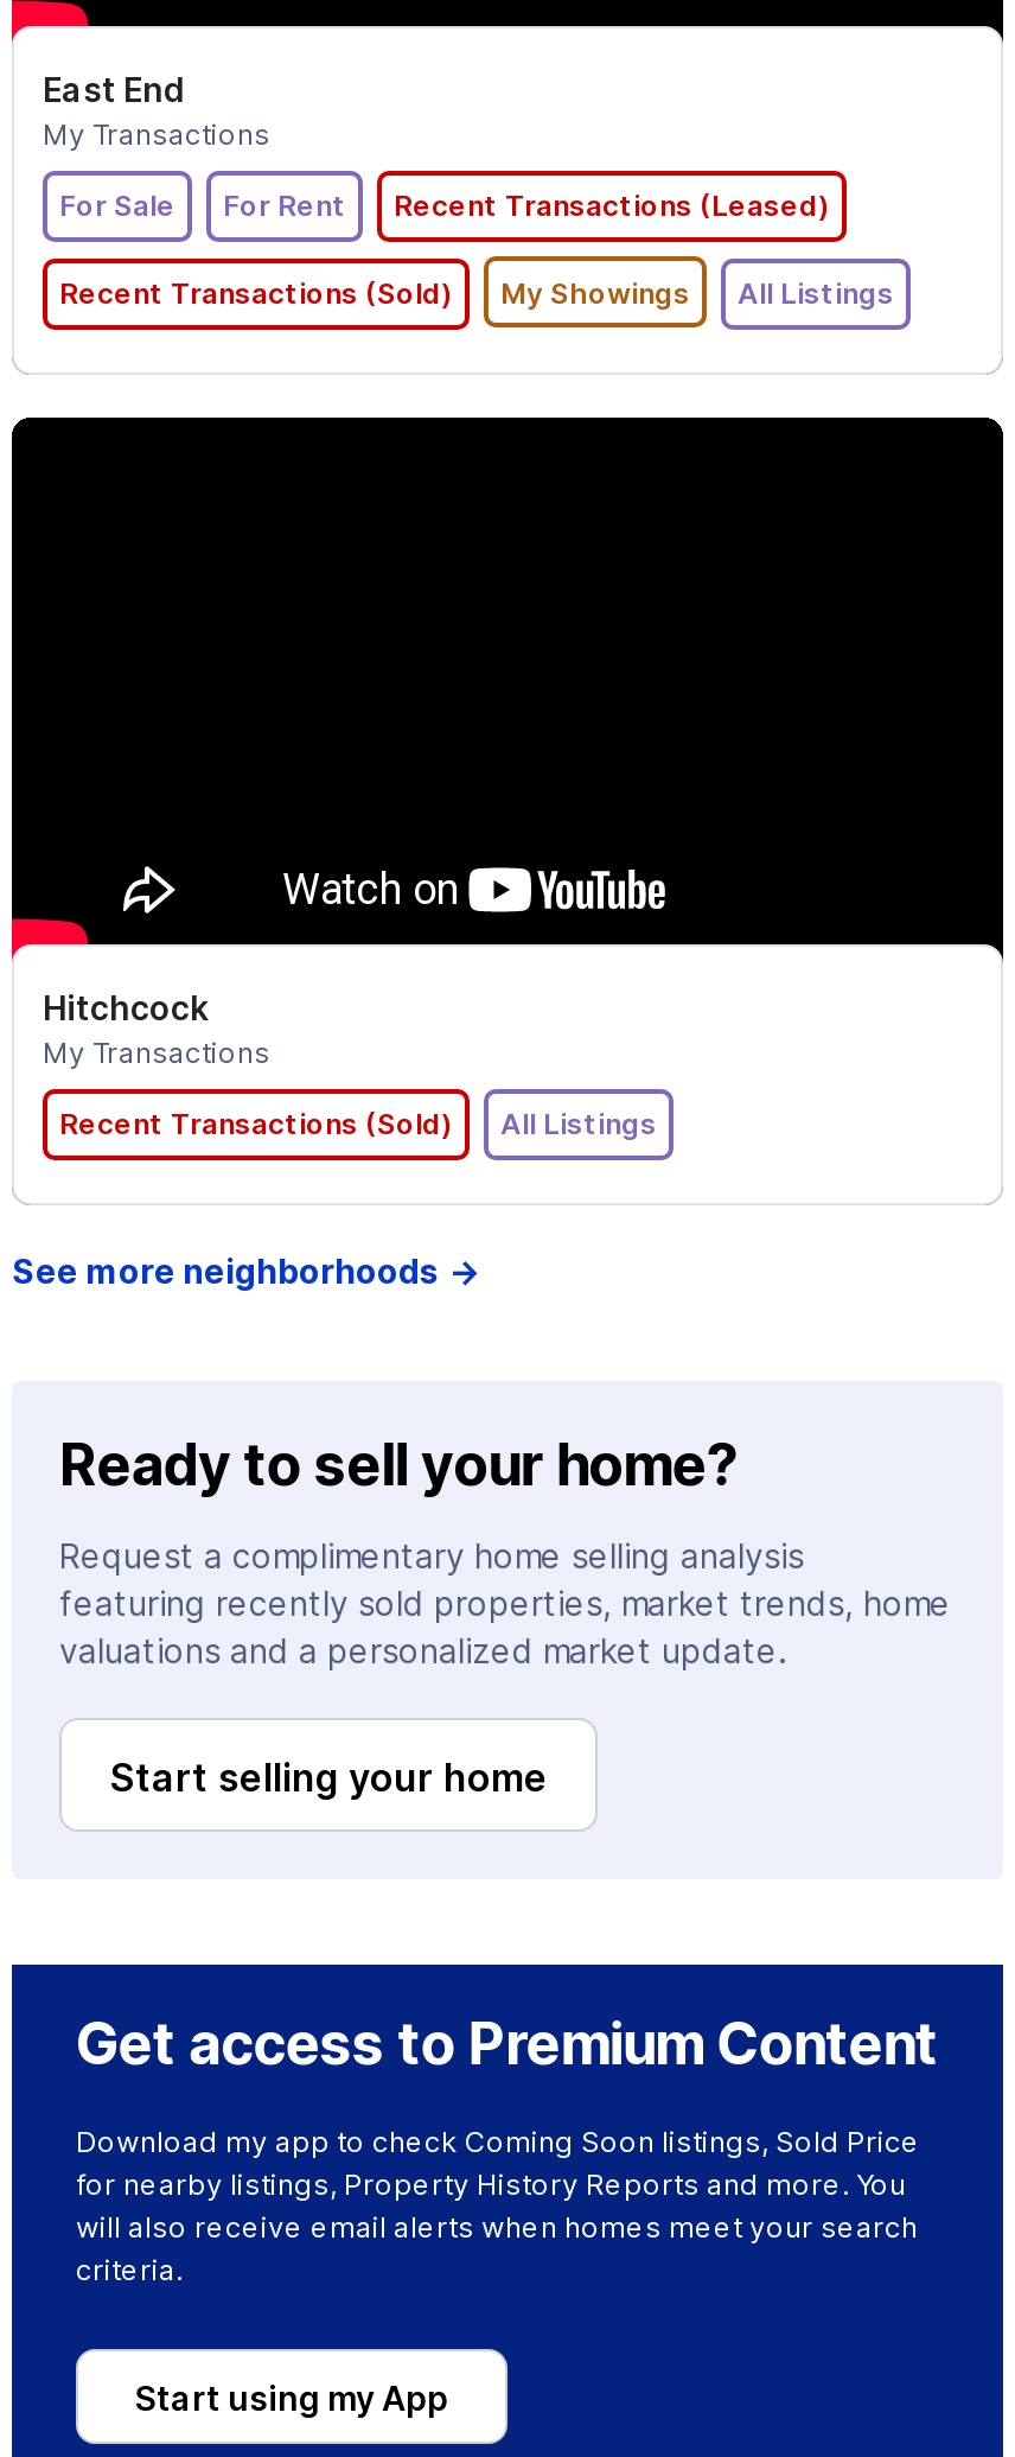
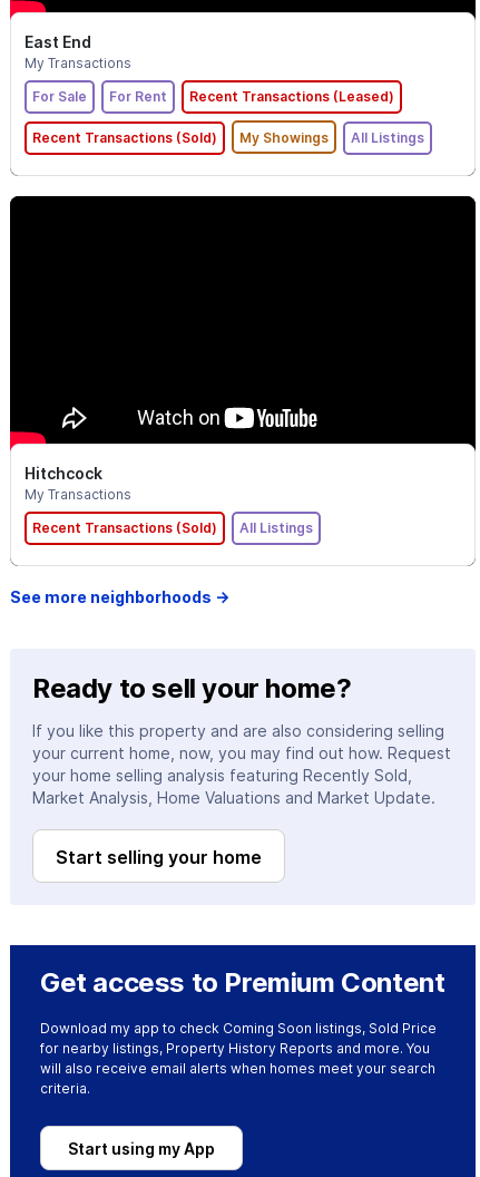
- Request a complimentary home selling analysis
- featuring recently sold properties, market trends, home
- valuations and a personalized market update.
+ If you like this property and are also considering selling
+ your current home, now, you may find out how. Request
+ your home selling analysis featuring Recently Sold,
+ Market Analysis, Home Valuations and Market Update.
